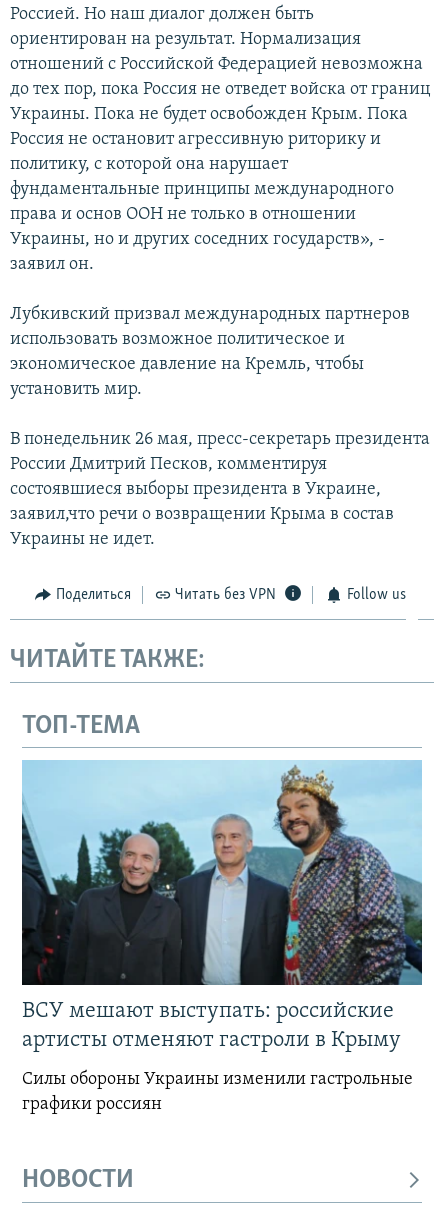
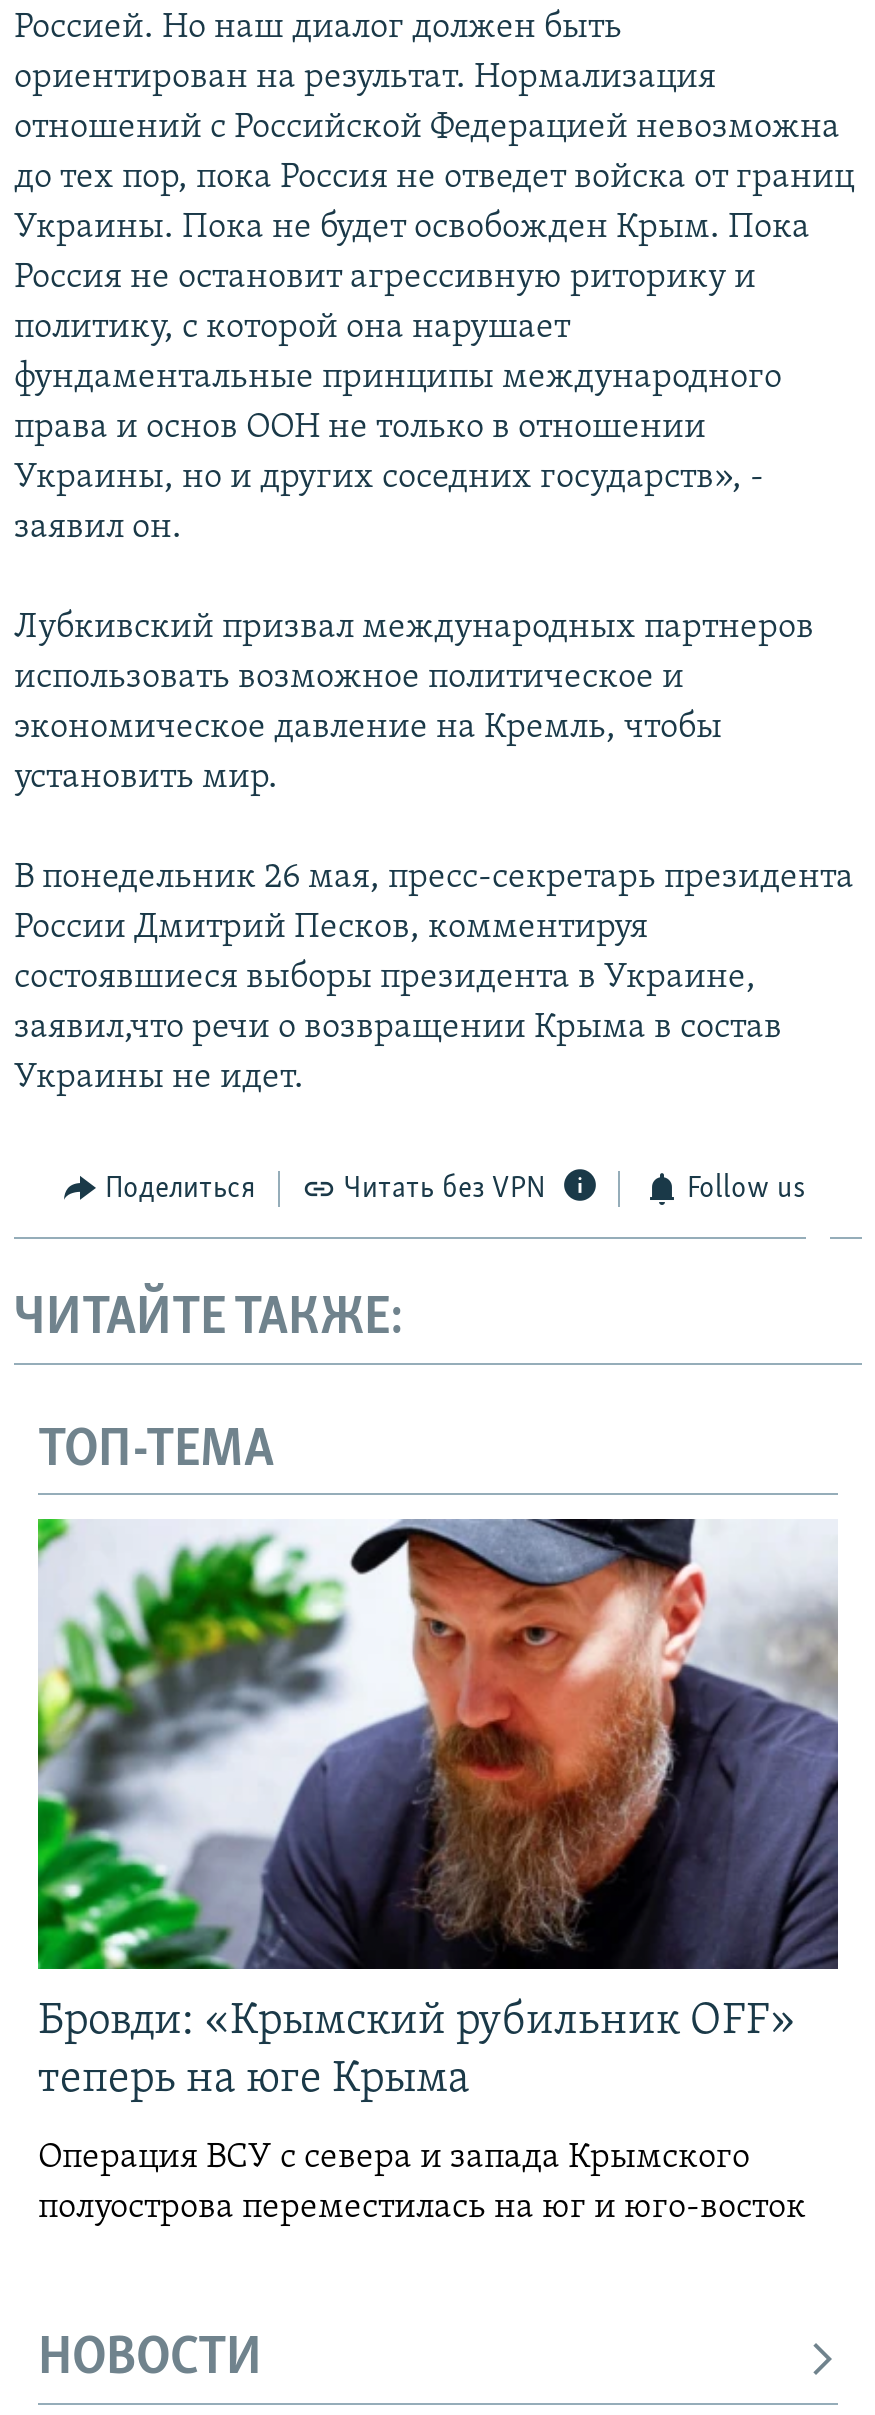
- [image]
- ВСУ мешают выступать: российские
- артисты отменяют гастроли в Крыму
+ [image]
+ Бровди: «Крымский рубильник OFF»
+ теперь на юге Крыма

- Силы обороны Украины изменили гастрольные
- графики россиян
+ Операция ВСУ с севера и запада Крымского
+ полуострова переместилась на юг и юго-восток
